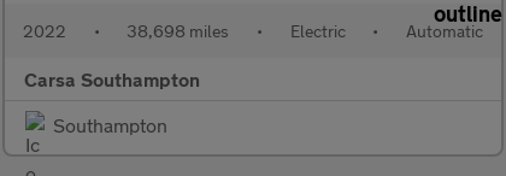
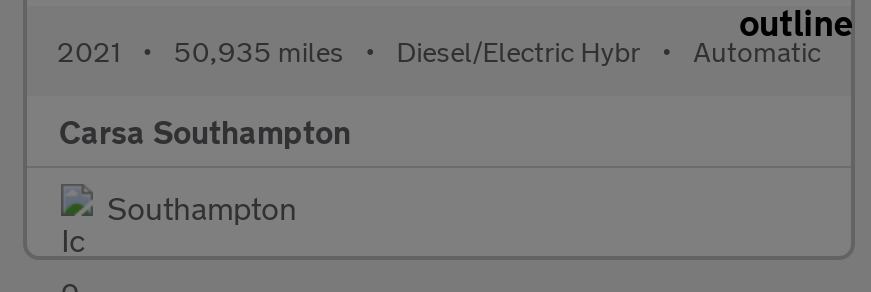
- 2022
+ 2021

- 38,698 miles
+ 50,935 miles

- Electric
+ Diesel/Electric Hybr
